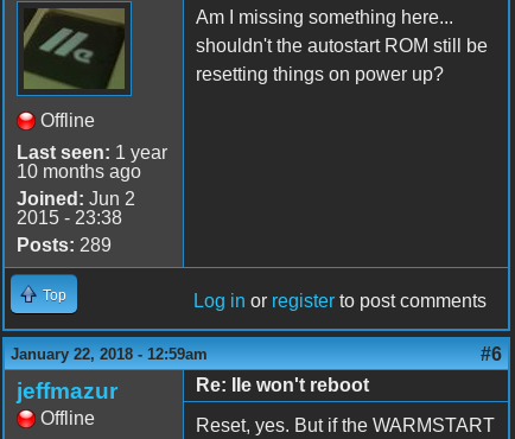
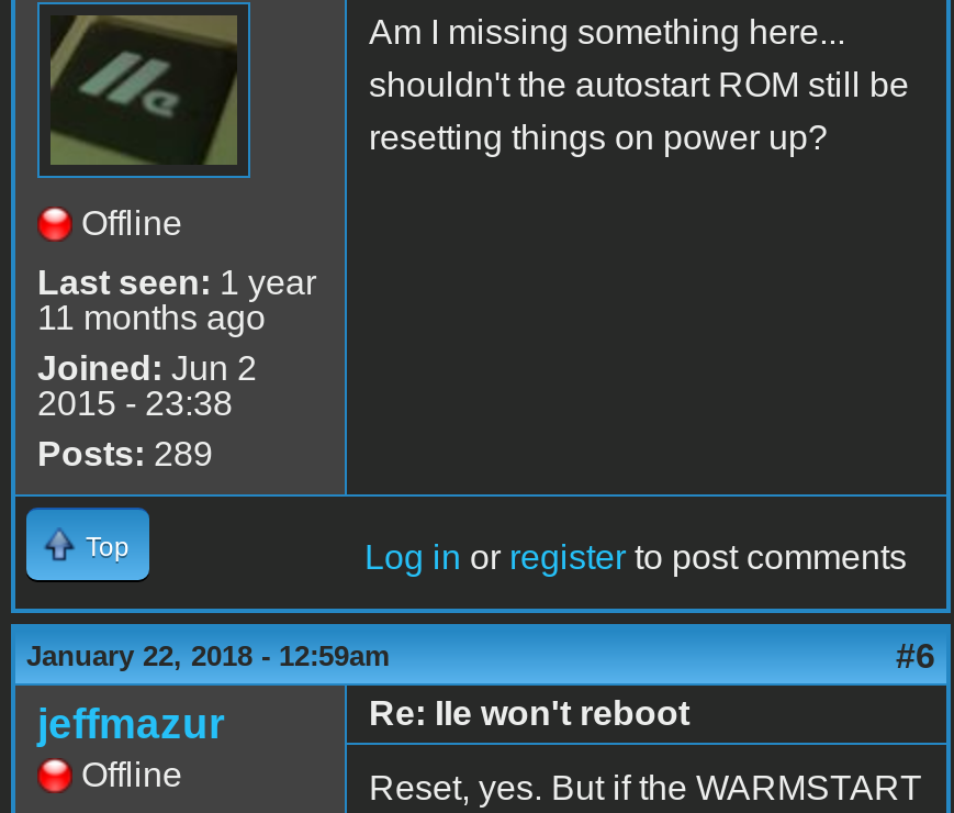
- 10 months ago
+ 11 months ago
